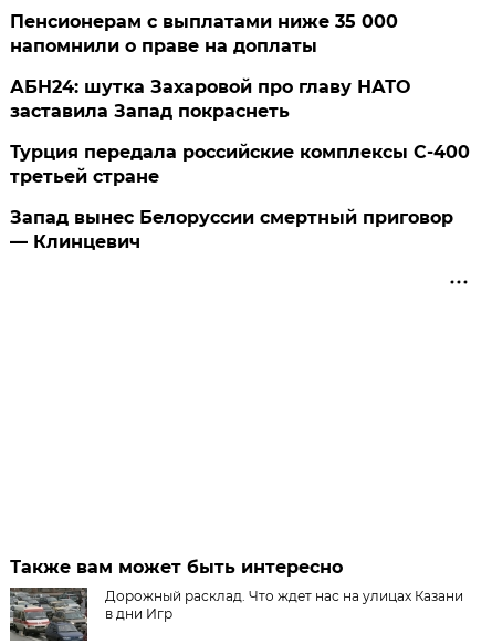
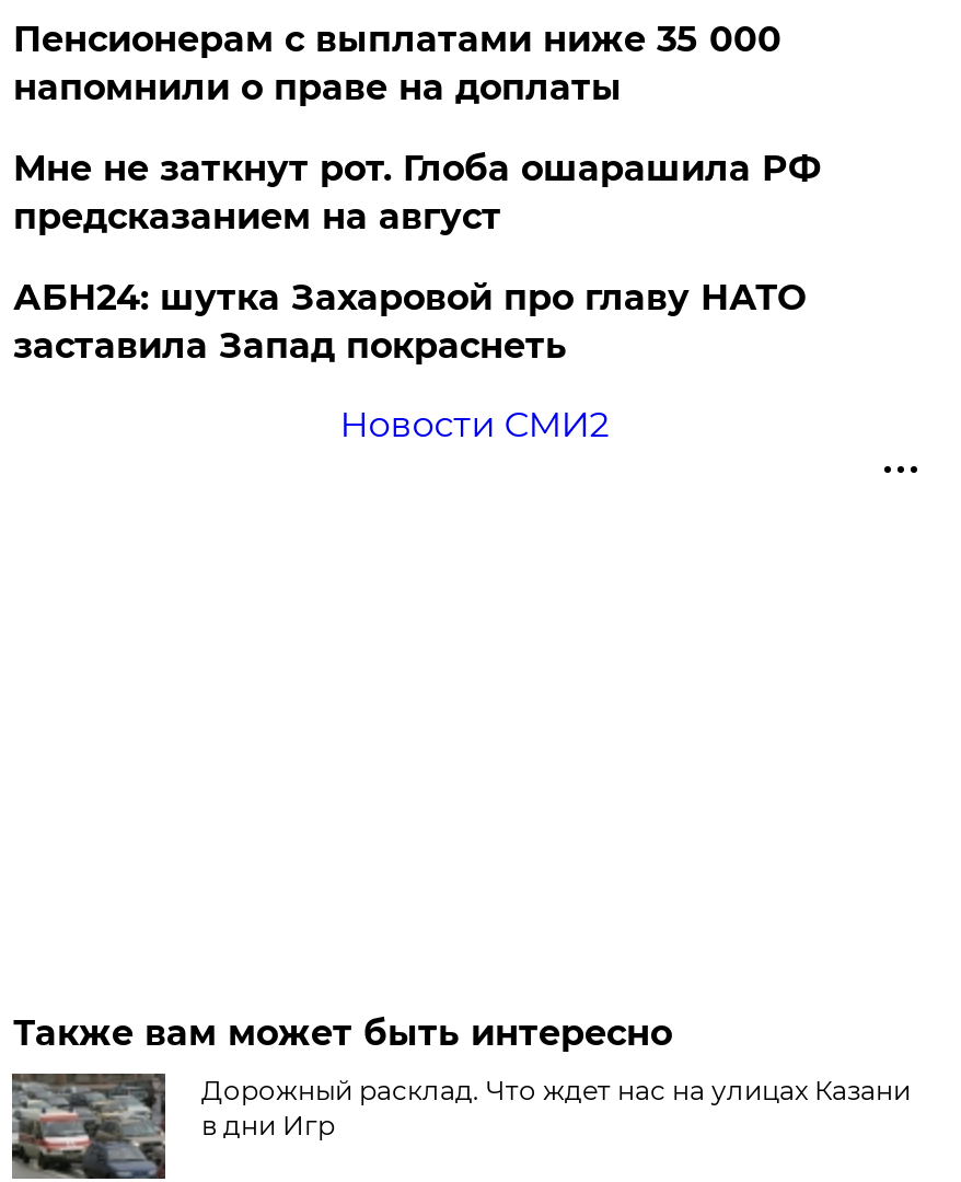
+ Мне не заткнут рот. Глоба ошарашила РФ
+ предсказанием на август

moved down: АБН24: шутка Захаровой про главу НАТО | заставила Запад покраснеть

- Турция передала российские комплексы С-400
- третьей стране
- Запад вынес Белоруссии смертный приговор
- — Клинцевич
+ Новости СМИ2
